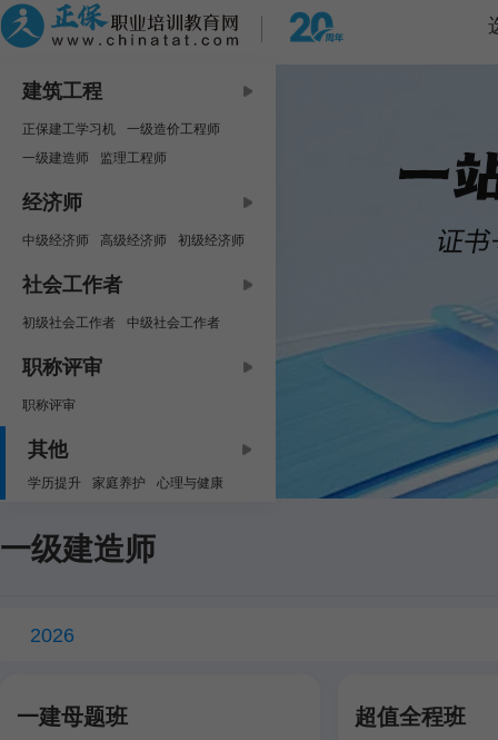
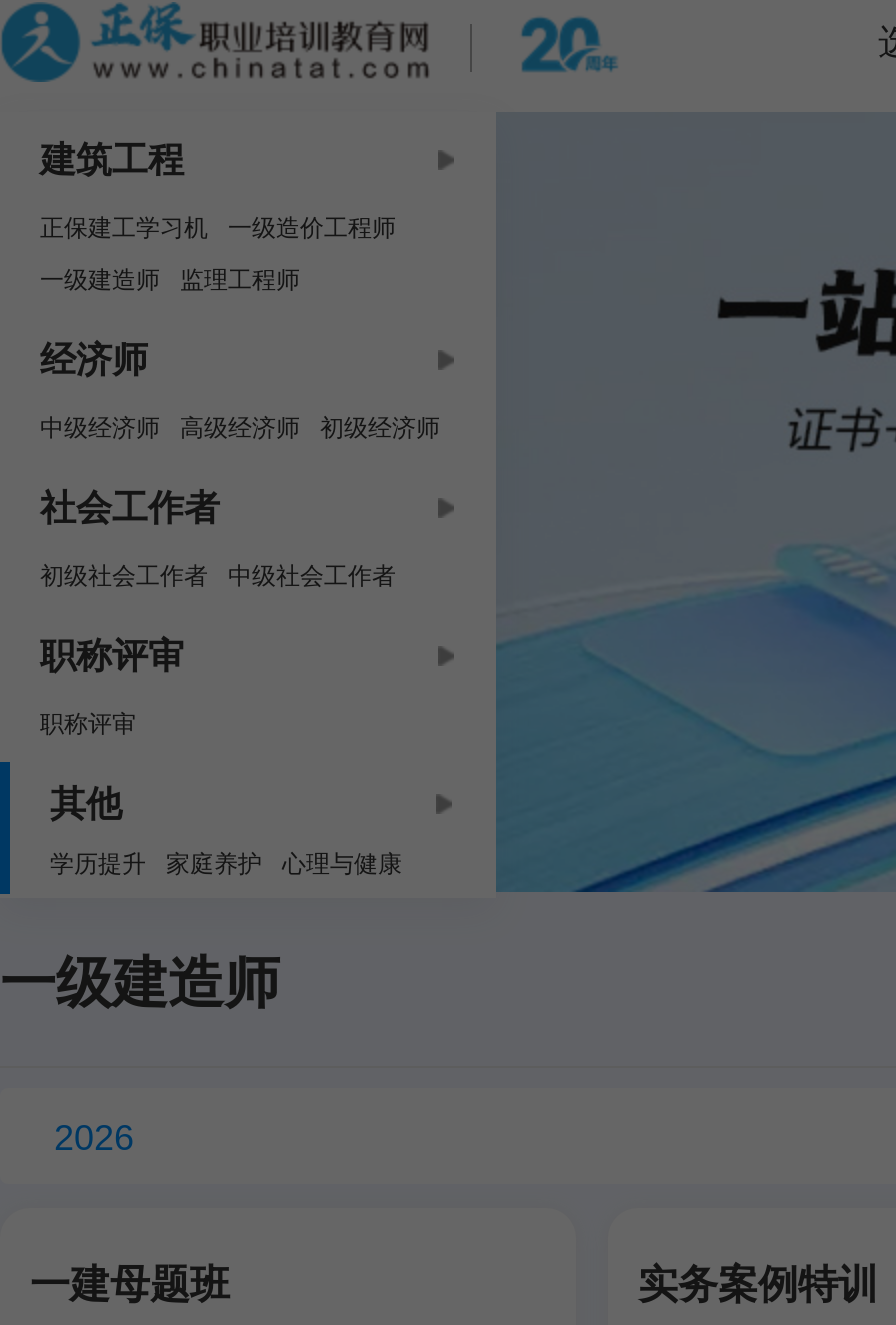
- 超值全程班
+ 实务案例特训
